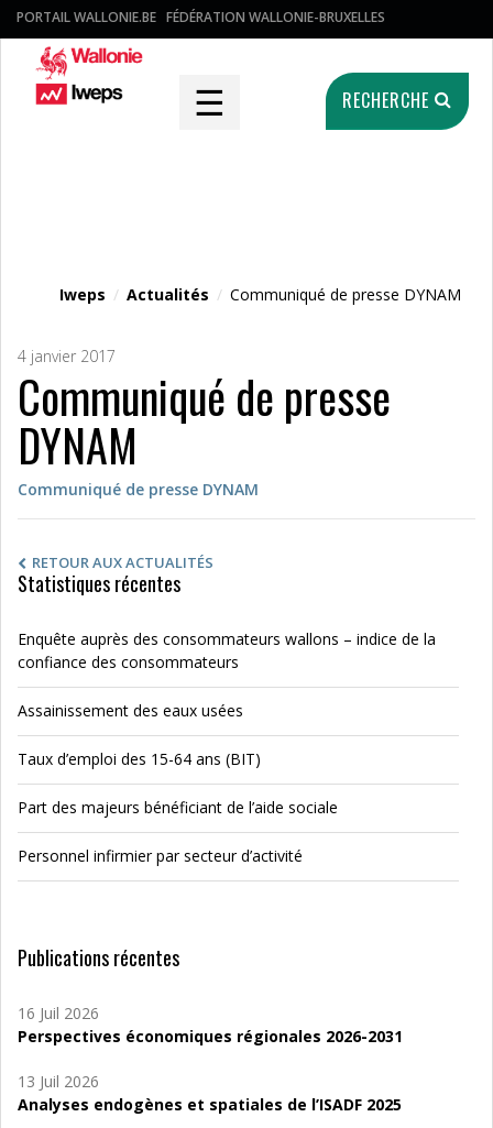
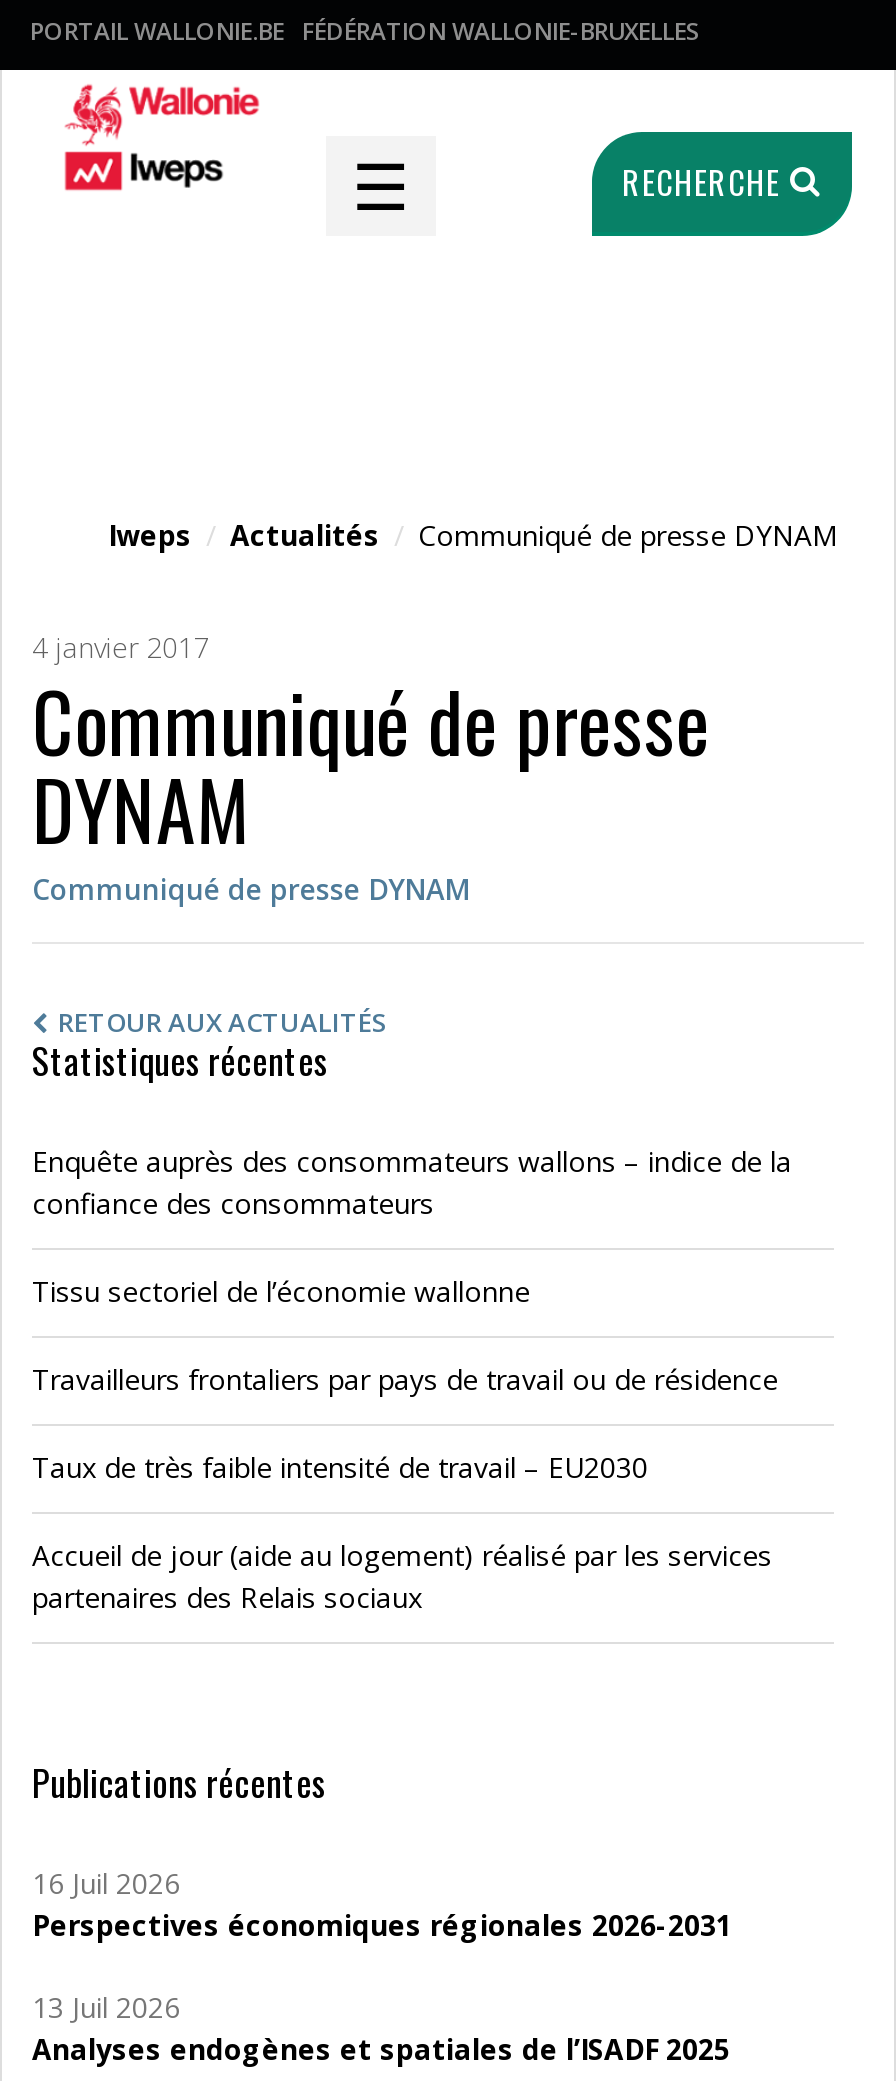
- Assainissement des eaux usées
+ Tissu sectoriel de l’économie wallonne

- Taux d’emploi des 15-64 ans (BIT)
+ Travailleurs frontaliers par pays de travail ou de résidence

- Part des majeurs bénéficiant de l’aide sociale
+ Taux de très faible intensité de travail – EU2030

- Personnel infirmier par secteur d’activité
+ Accueil de jour (aide au logement) réalisé par les services
+ partenaires des Relais sociaux
